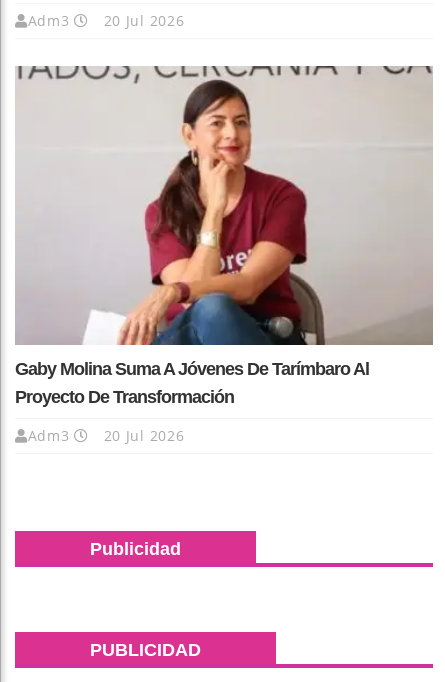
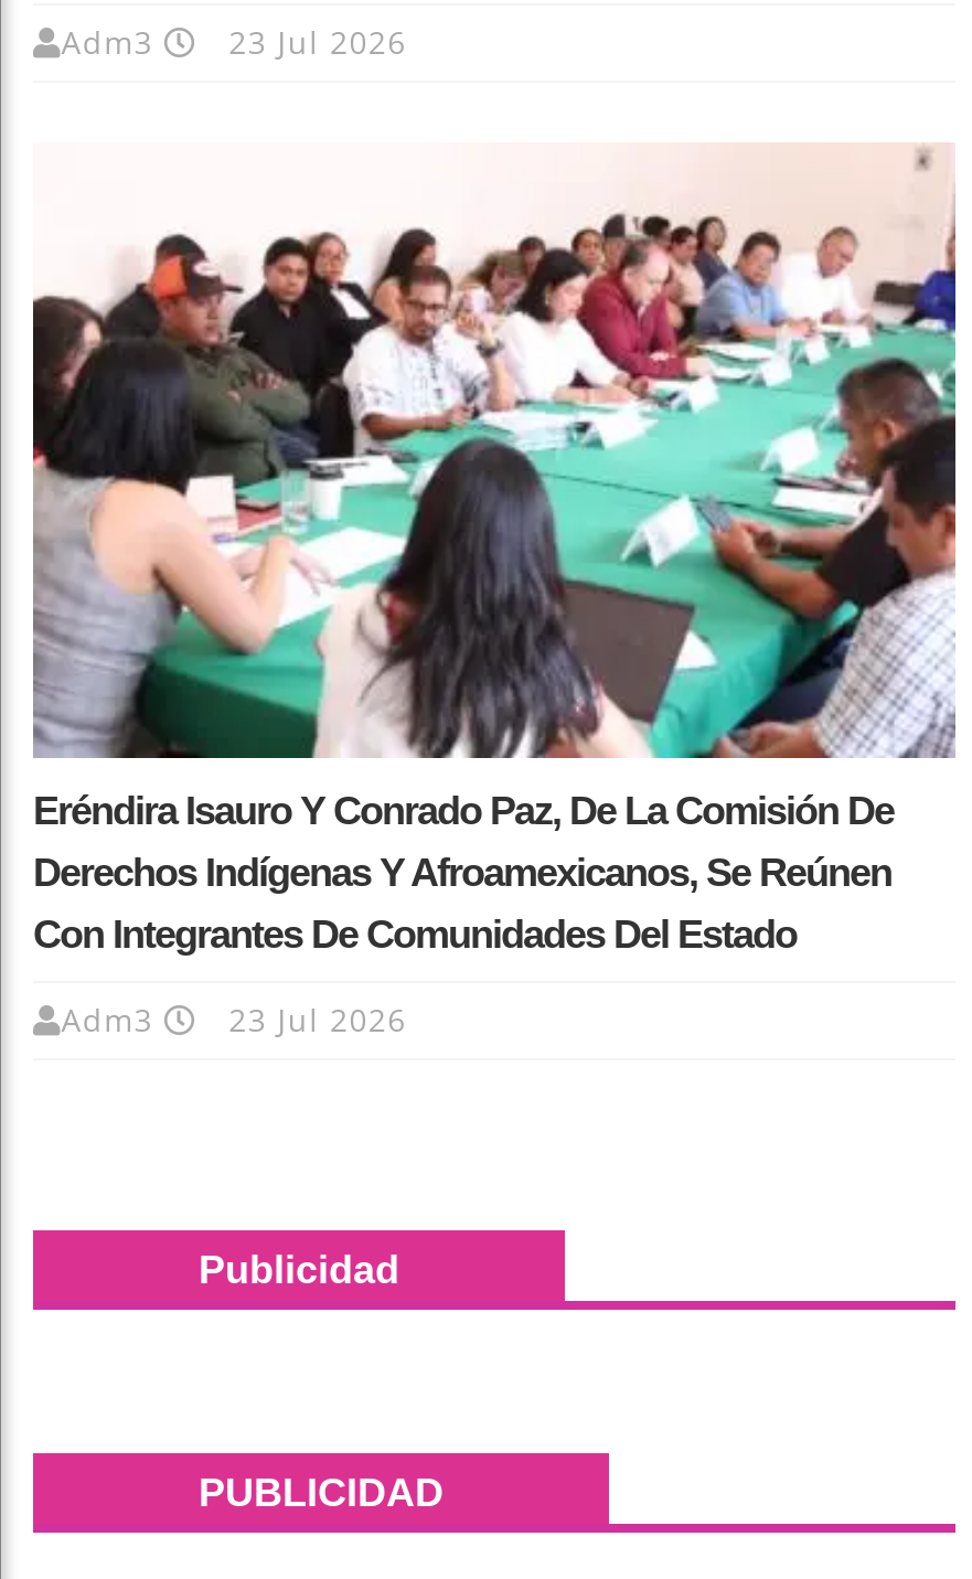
- Adm3 20 Jul 2026
+ Adm3 23 Jul 2026

- [image]
- Gaby Molina Suma A Jóvenes De Tarímbaro Al
- Proyecto De Transformación
+ [image]
+ Eréndira Isauro Y Conrado Paz, De La Comisión De
+ Derechos Indígenas Y Afroamexicanos, Se Reúnen
+ Con Integrantes De Comunidades Del Estado

- Adm3 20 Jul 2026
+ Adm3 23 Jul 2026
